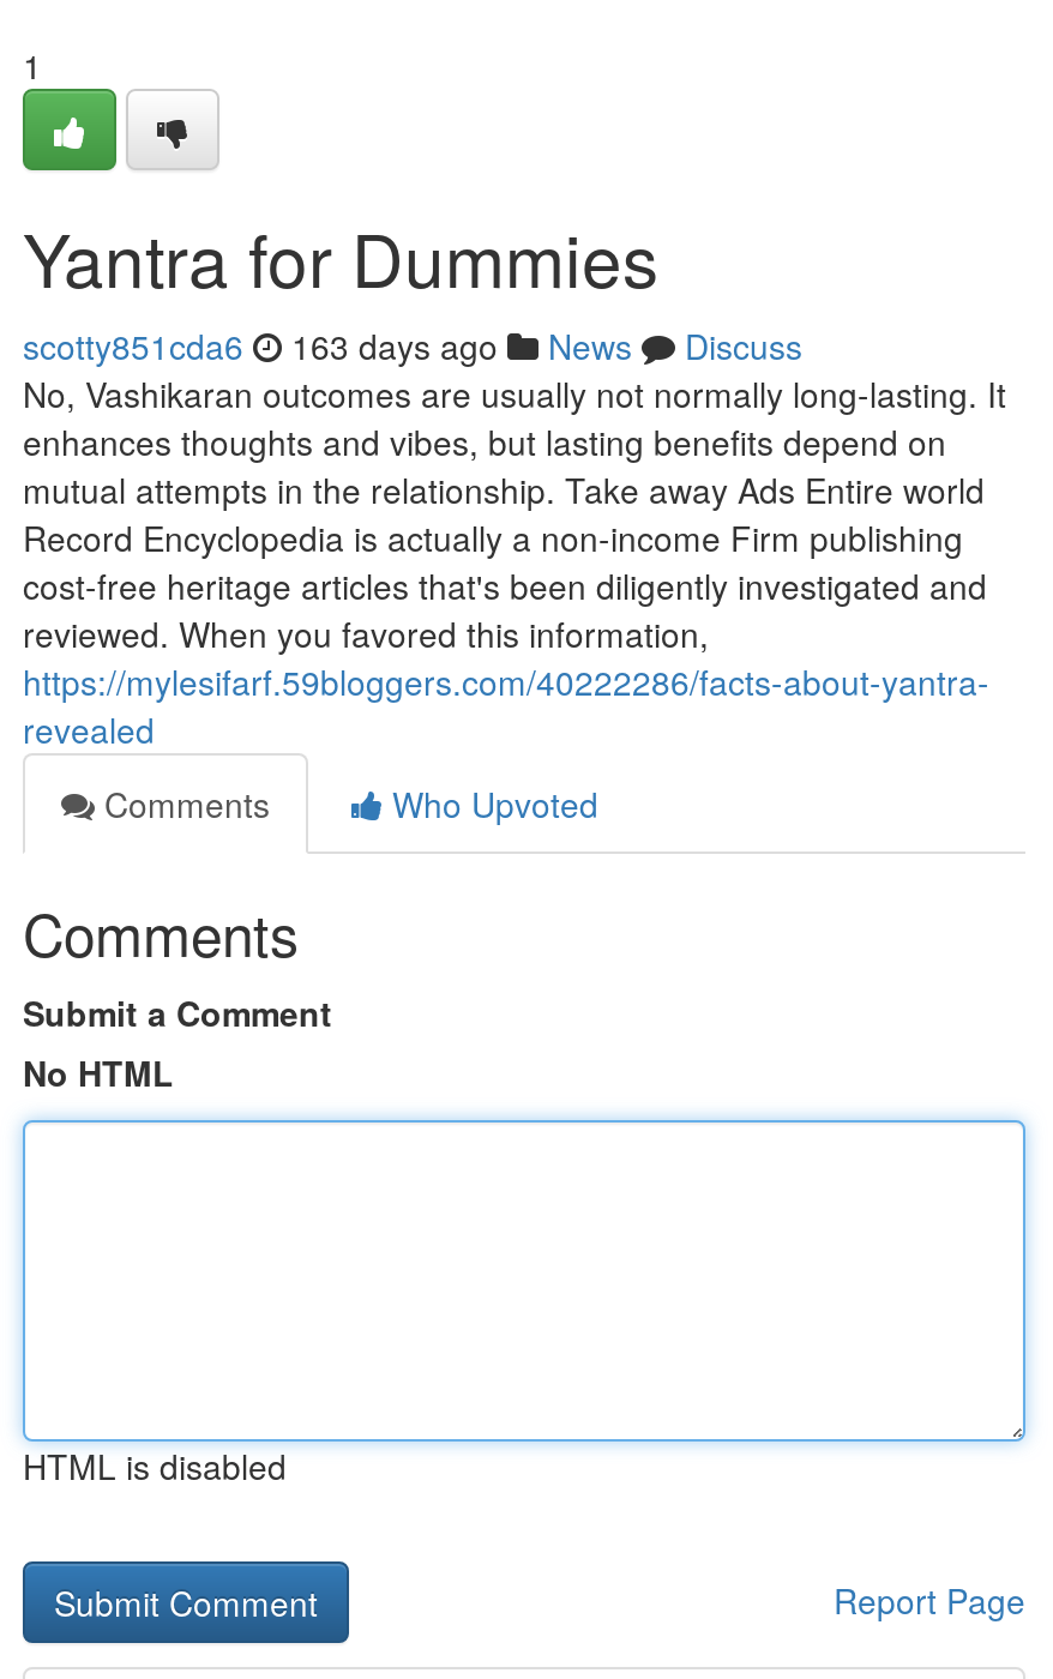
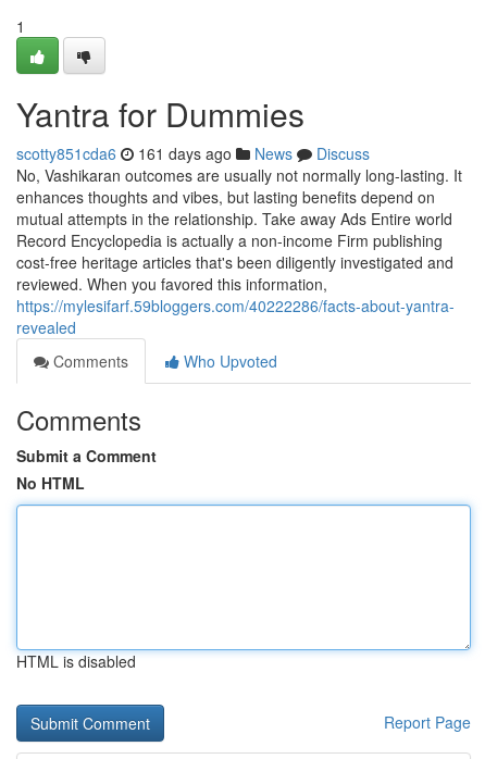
- scotty851cda6 163 days ago News Discuss
+ scotty851cda6 161 days ago News Discuss
